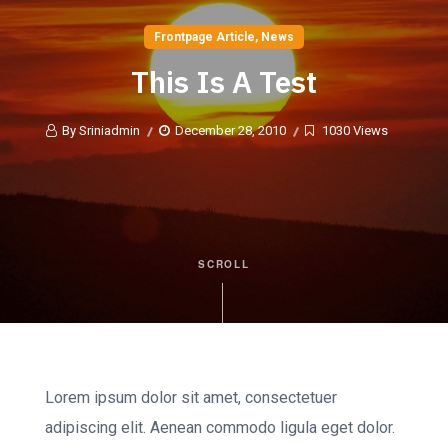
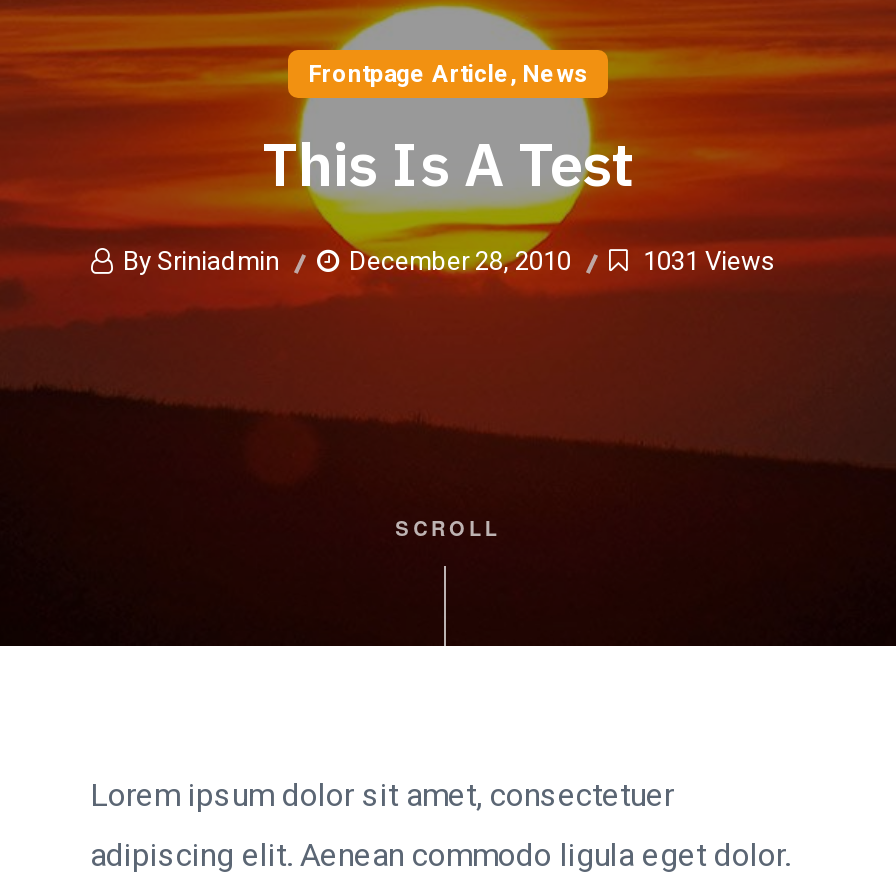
- 1030 Views
+ 1031 Views
